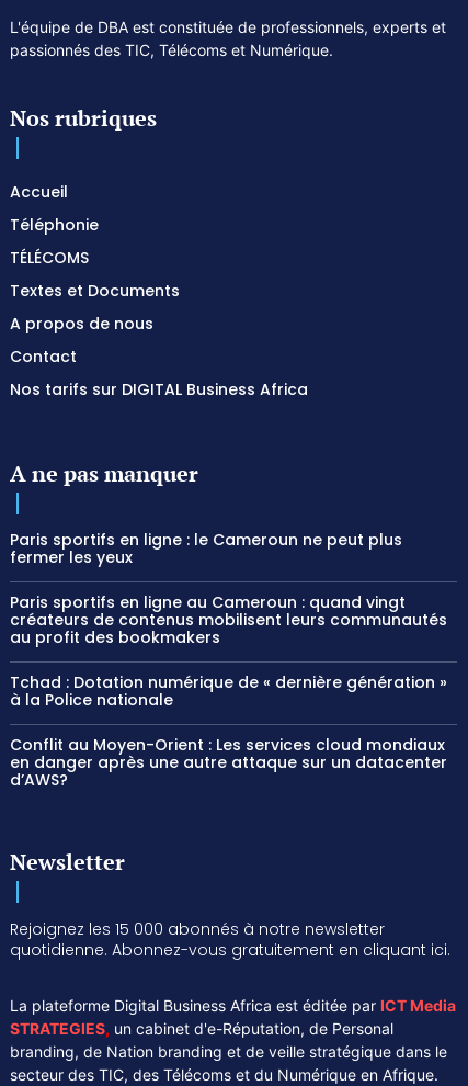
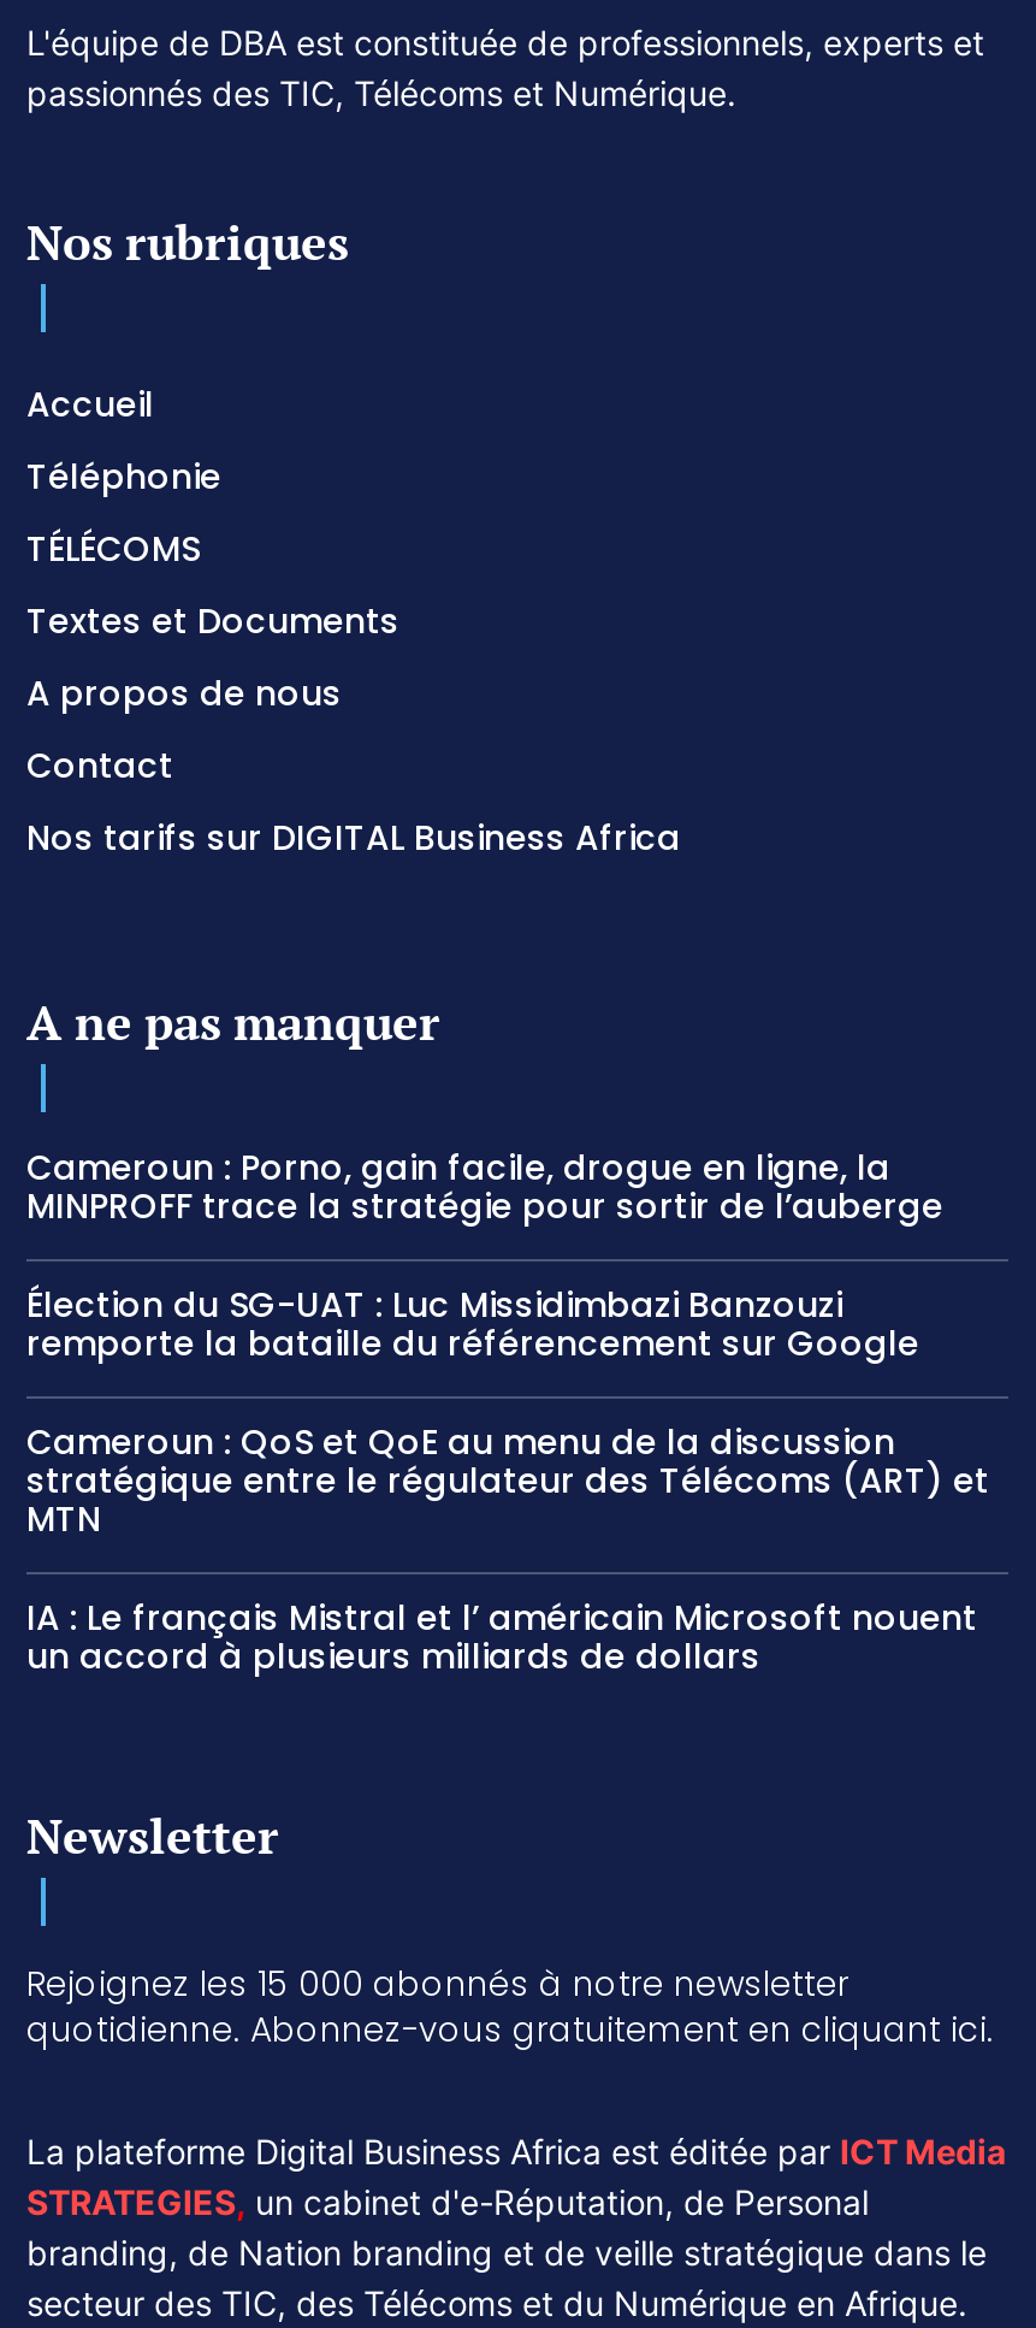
- Paris sportifs en ligne : le Cameroun ne peut plus
- fermer les yeux
+ Cameroun : Porno, gain facile, drogue en ligne, la
+ MINPROFF trace la stratégie pour sortir de l’auberge

- Paris sportifs en ligne au Cameroun : quand vingt
- créateurs de contenus mobilisent leurs communautés
- au profit des bookmakers
+ Élection du SG-UAT : Luc Missidimbazi Banzouzi
+ remporte la bataille du référencement sur Google

- Tchad : Dotation numérique de « dernière génération »
- à la Police nationale
+ Cameroun : QoS et QoE au menu de la discussion
+ stratégique entre le régulateur des Télécoms (ART) et
+ MTN

- Conflit au Moyen-Orient : Les services cloud mondiaux
- en danger après une autre attaque sur un datacenter
- d’AWS?
+ IA : Le français Mistral et l’ américain Microsoft nouent
+ un accord à plusieurs milliards de dollars
